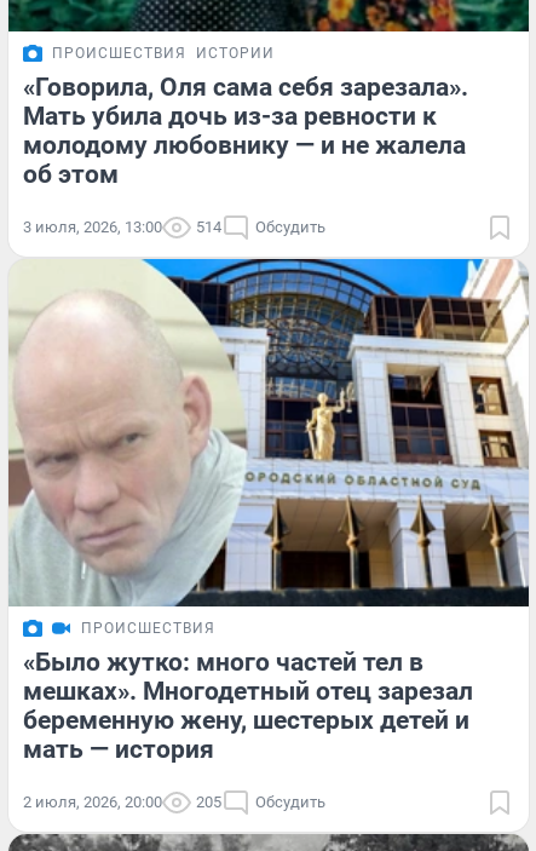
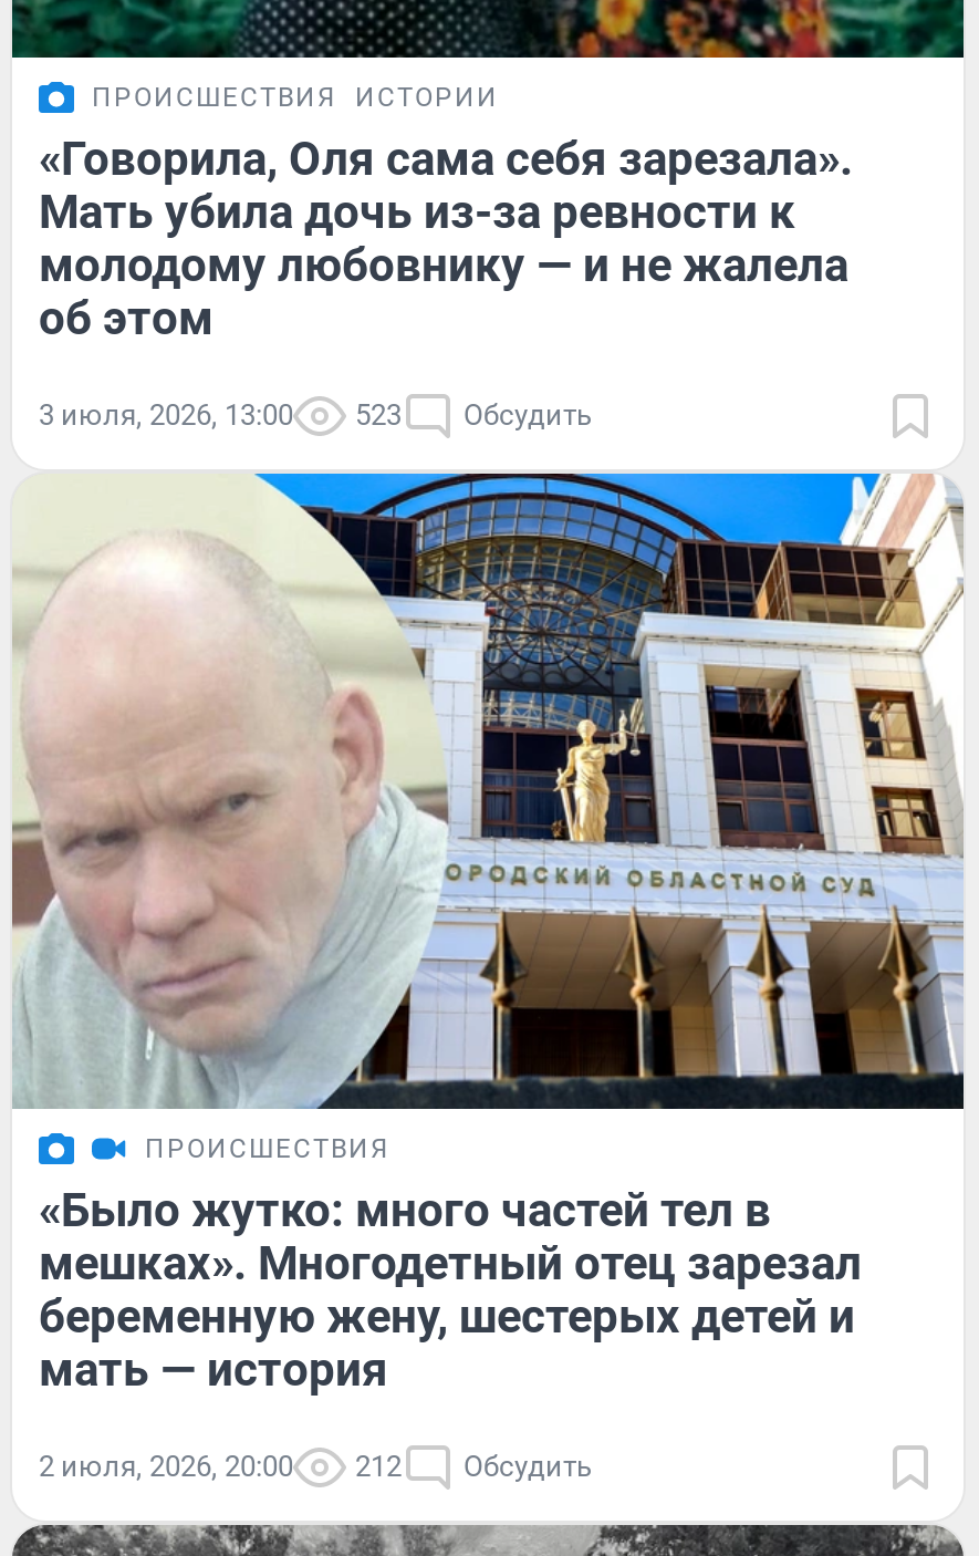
- 3 июля, 2026, 13:00 514 Обсудить
+ 3 июля, 2026, 13:00 523 Обсудить

- 2 июля, 2026, 20:00 205 Обсудить
+ 2 июля, 2026, 20:00 212 Обсудить
